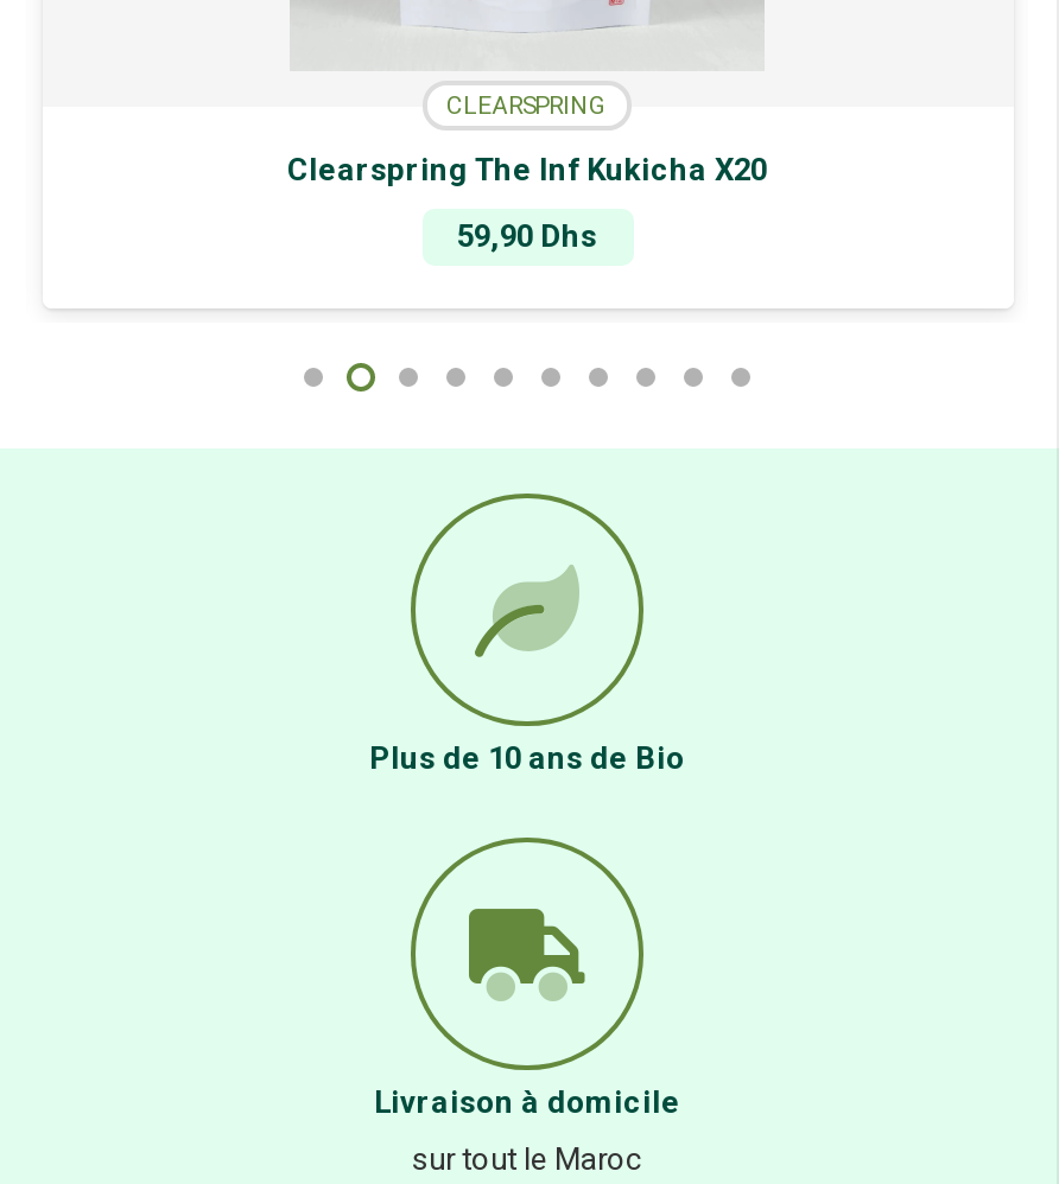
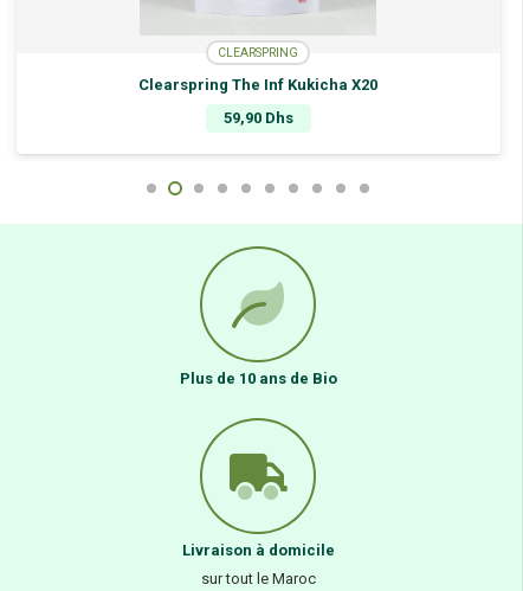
- Clearspring The Inf Hojicha X20
+ Clearspring The Inf Kukicha X20
